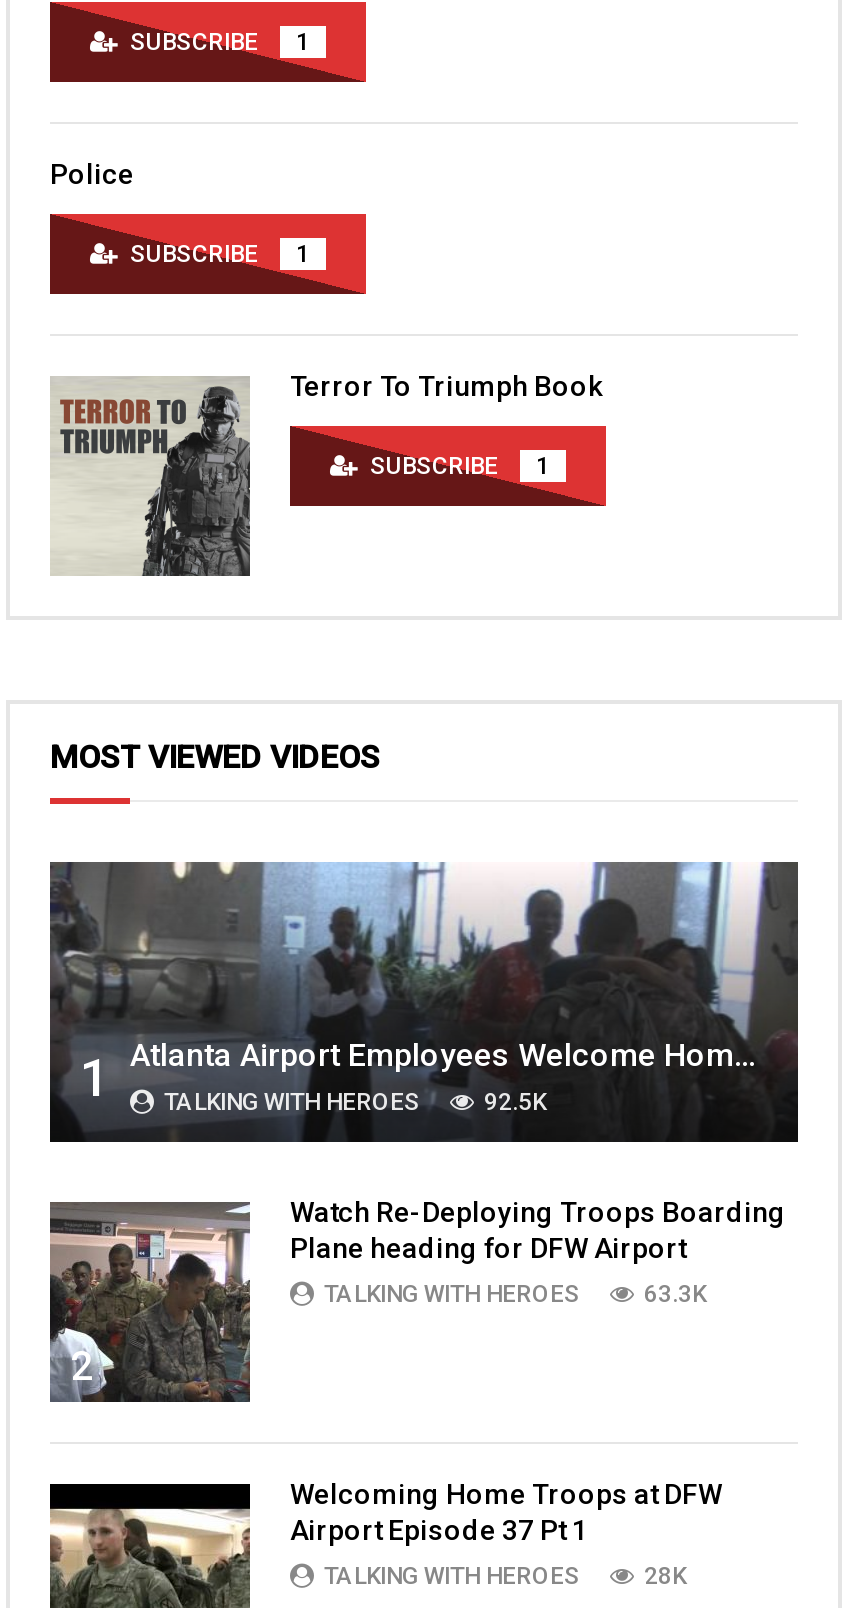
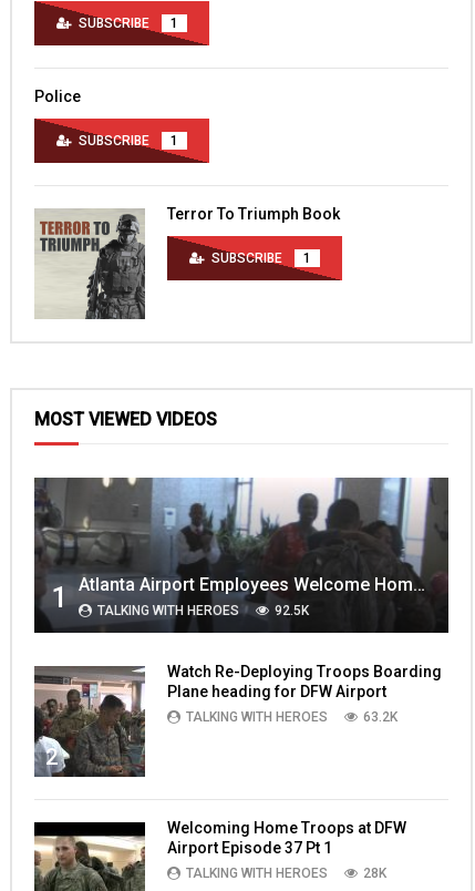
- 63.3K
+ 63.2K
